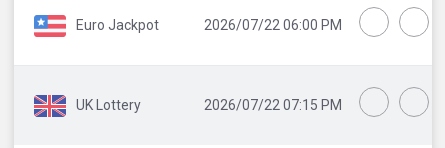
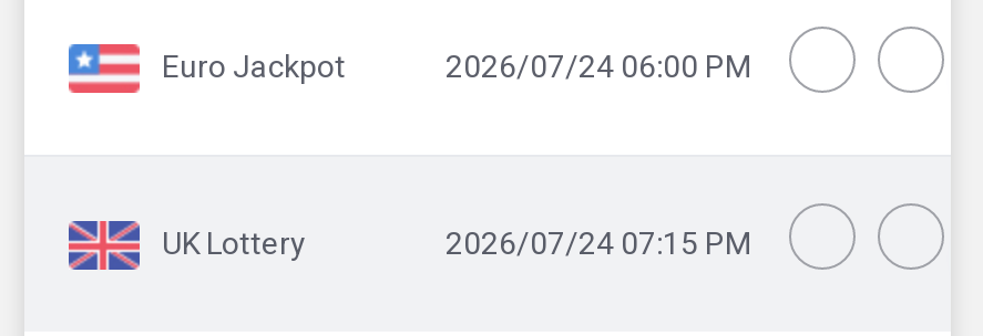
- 2026/07/22 06:00 PM
+ 2026/07/24 06:00 PM

- 2026/07/22 07:15 PM
+ 2026/07/24 07:15 PM
